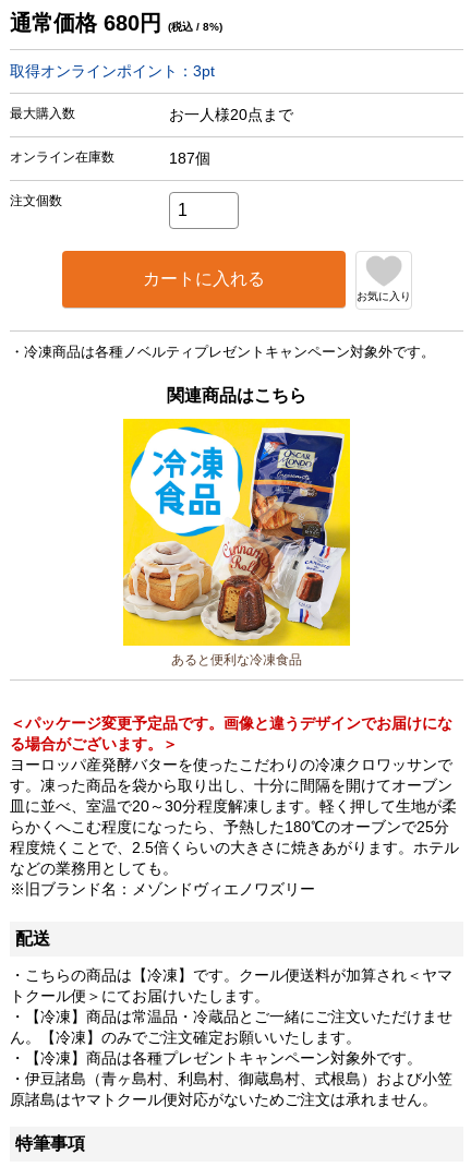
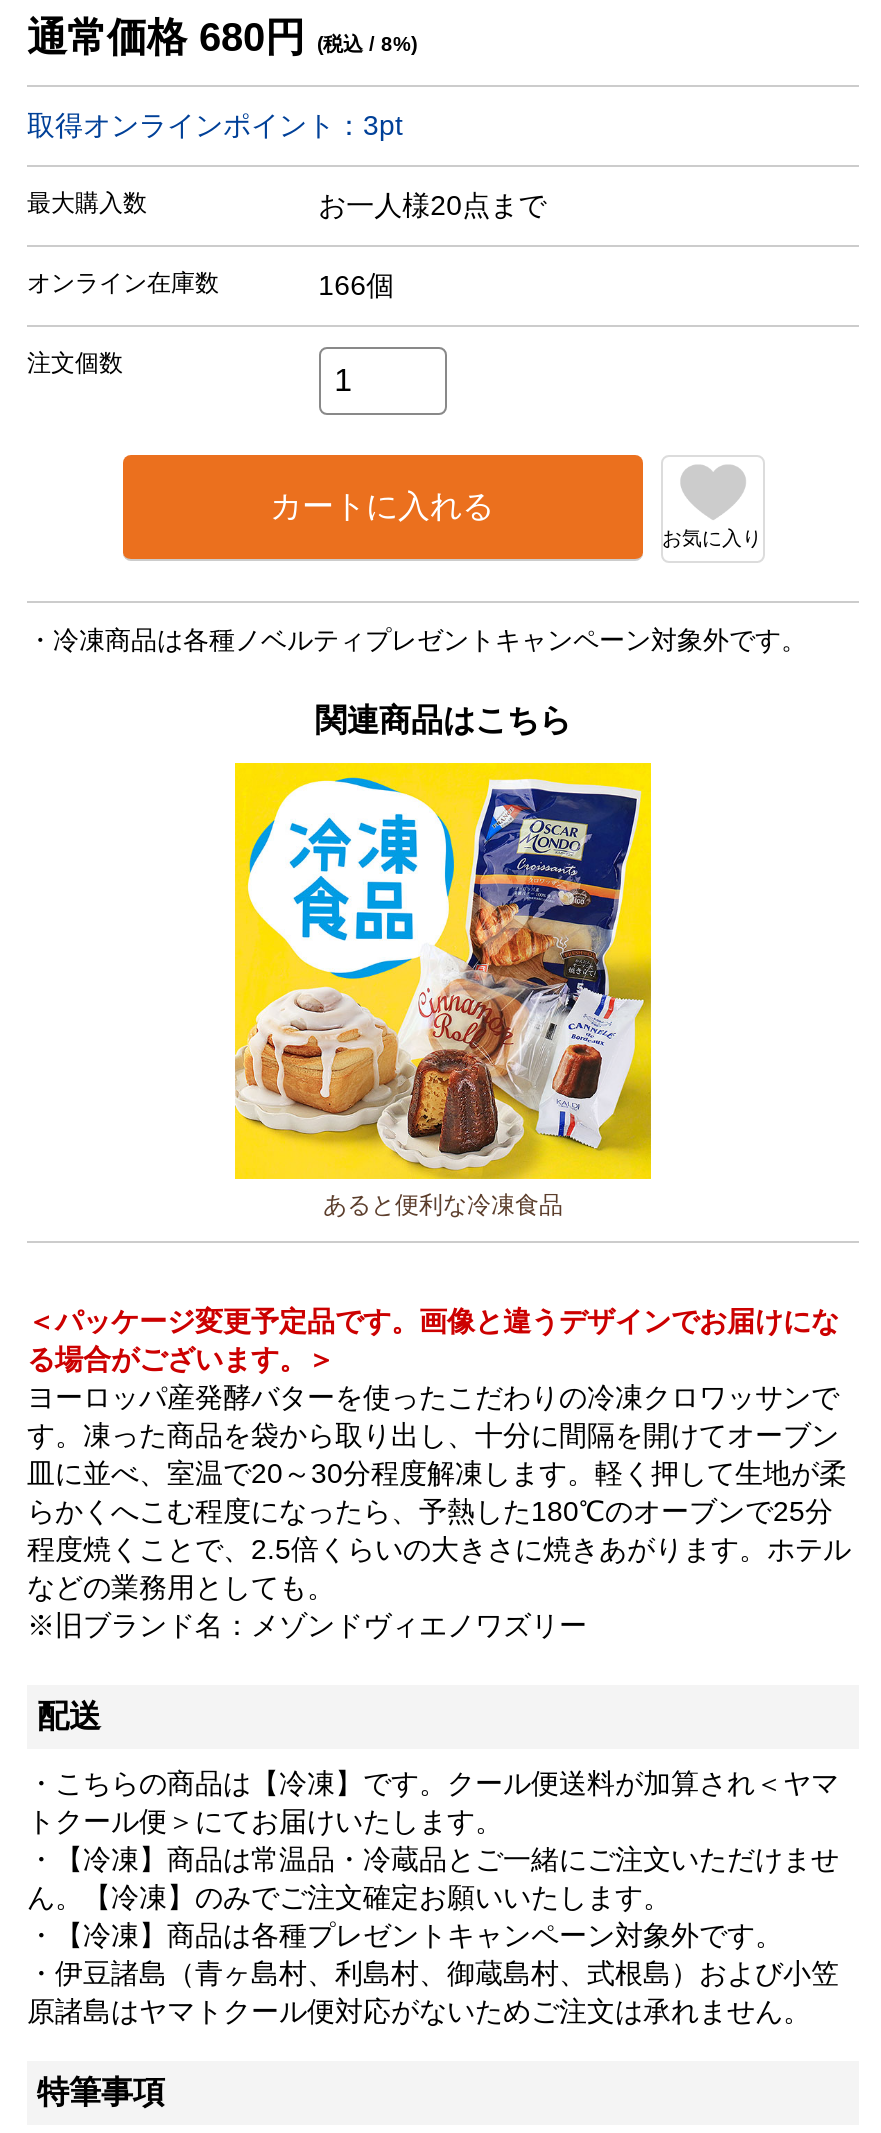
- 187個
+ 166個
